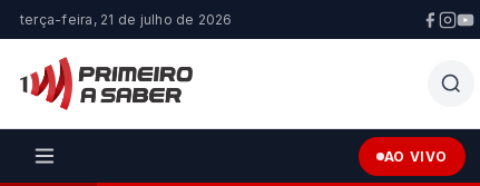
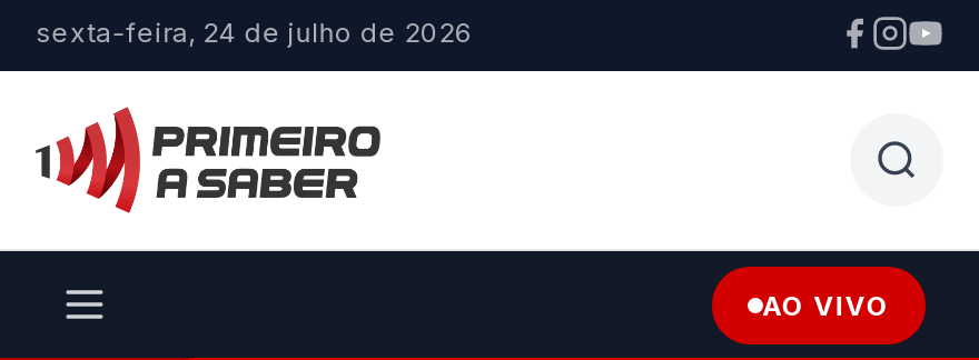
- terça-feira, 21 de julho de 2026
+ sexta-feira, 24 de julho de 2026
